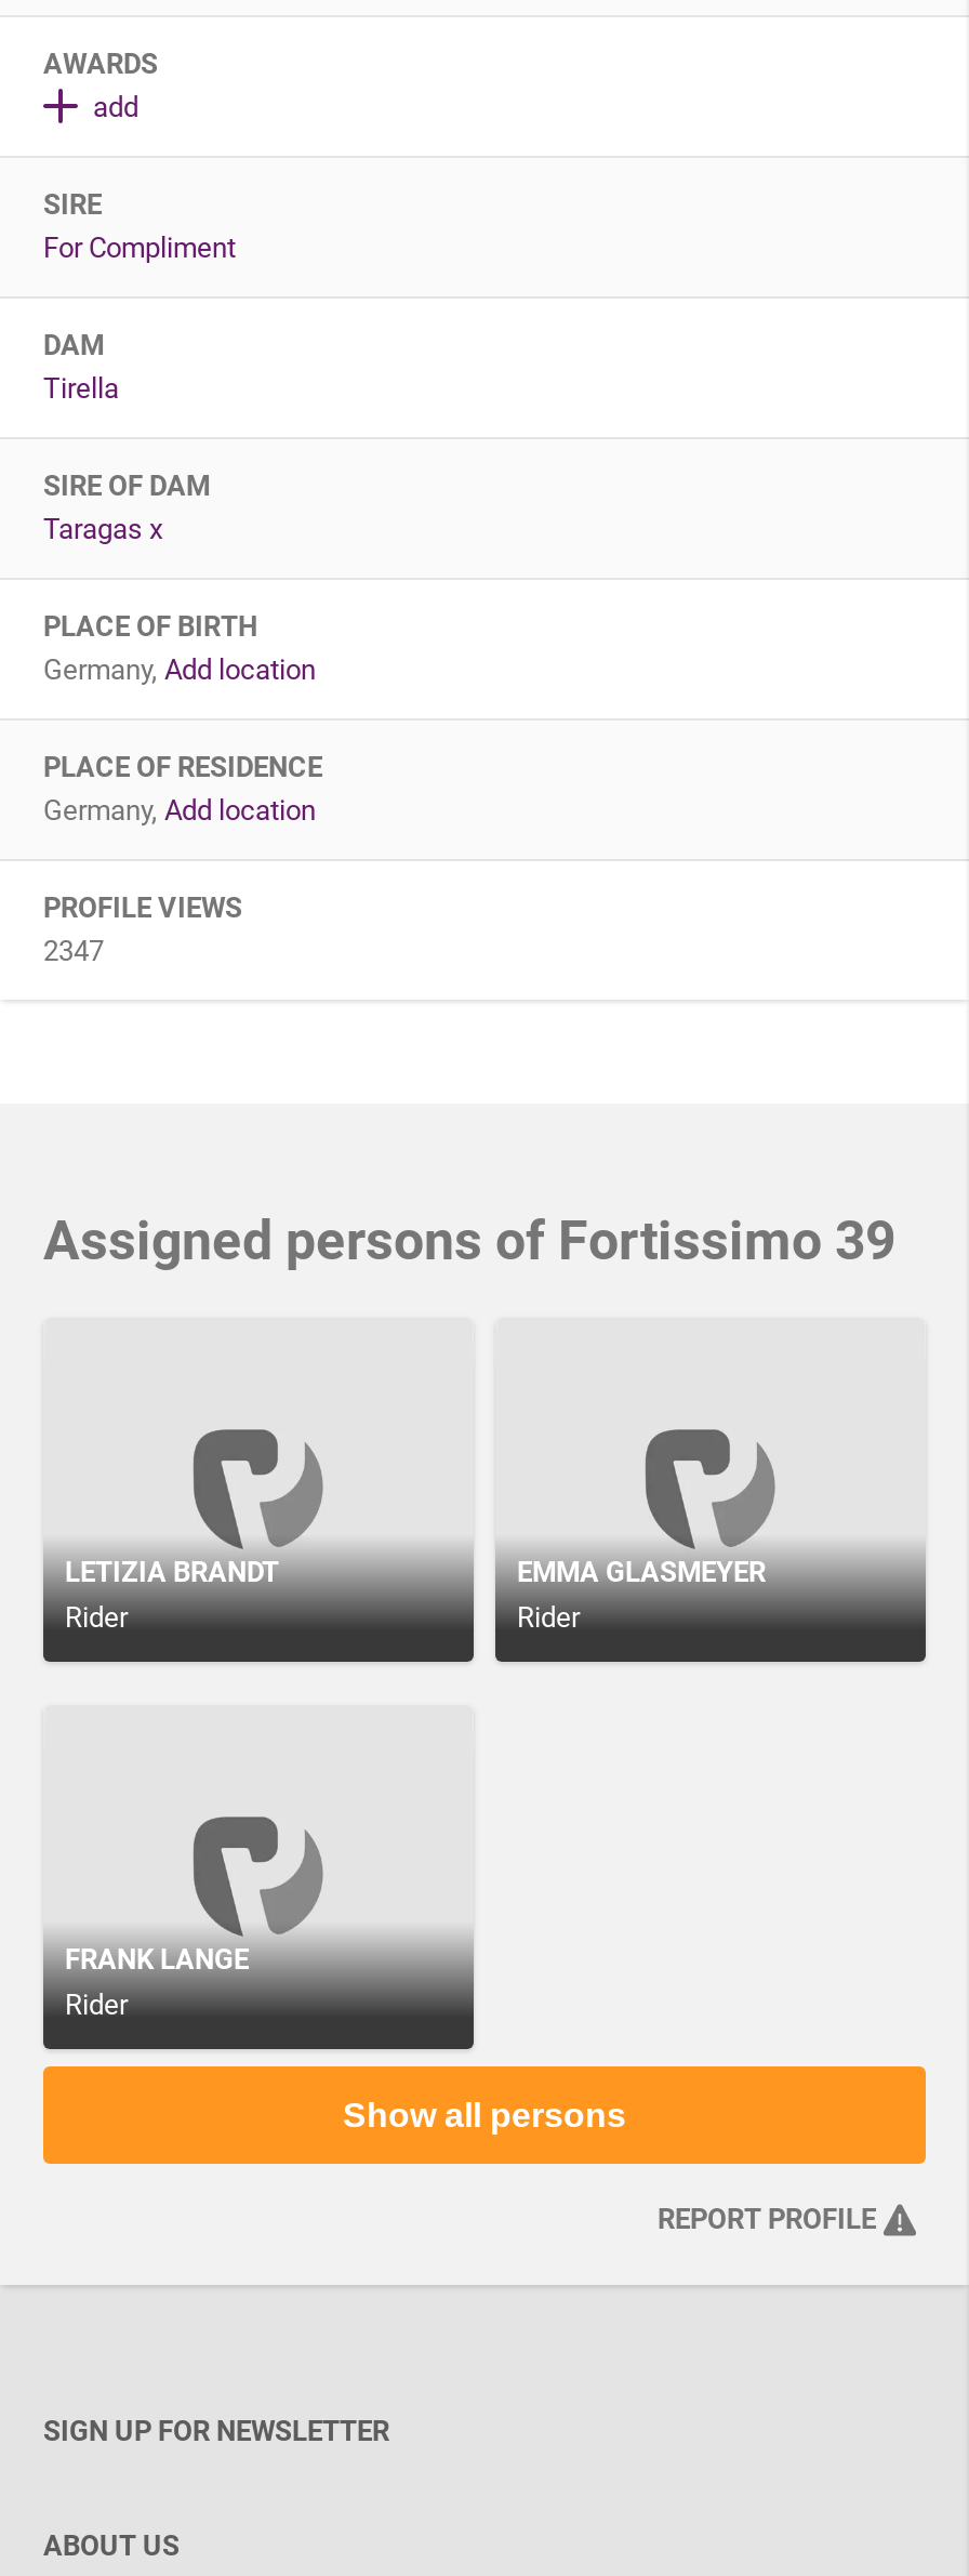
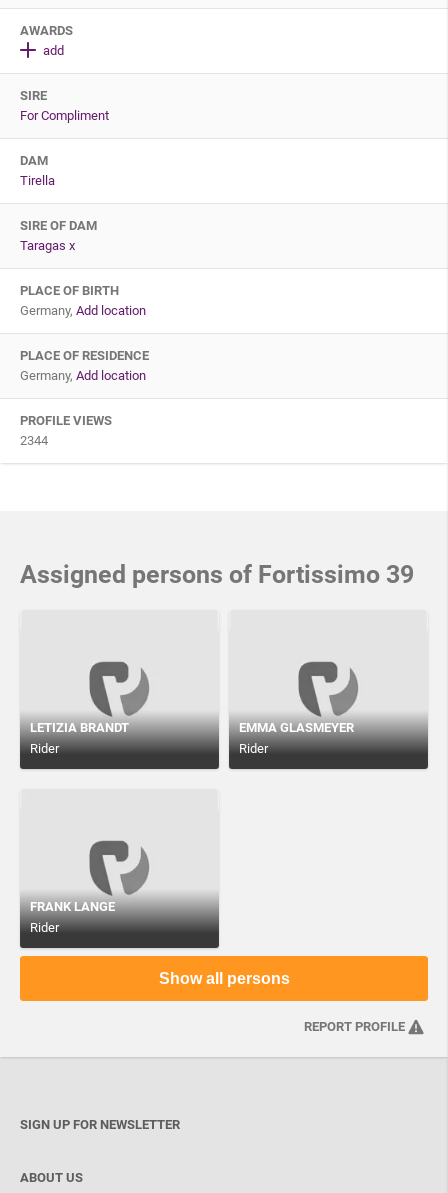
- 2347
+ 2344
